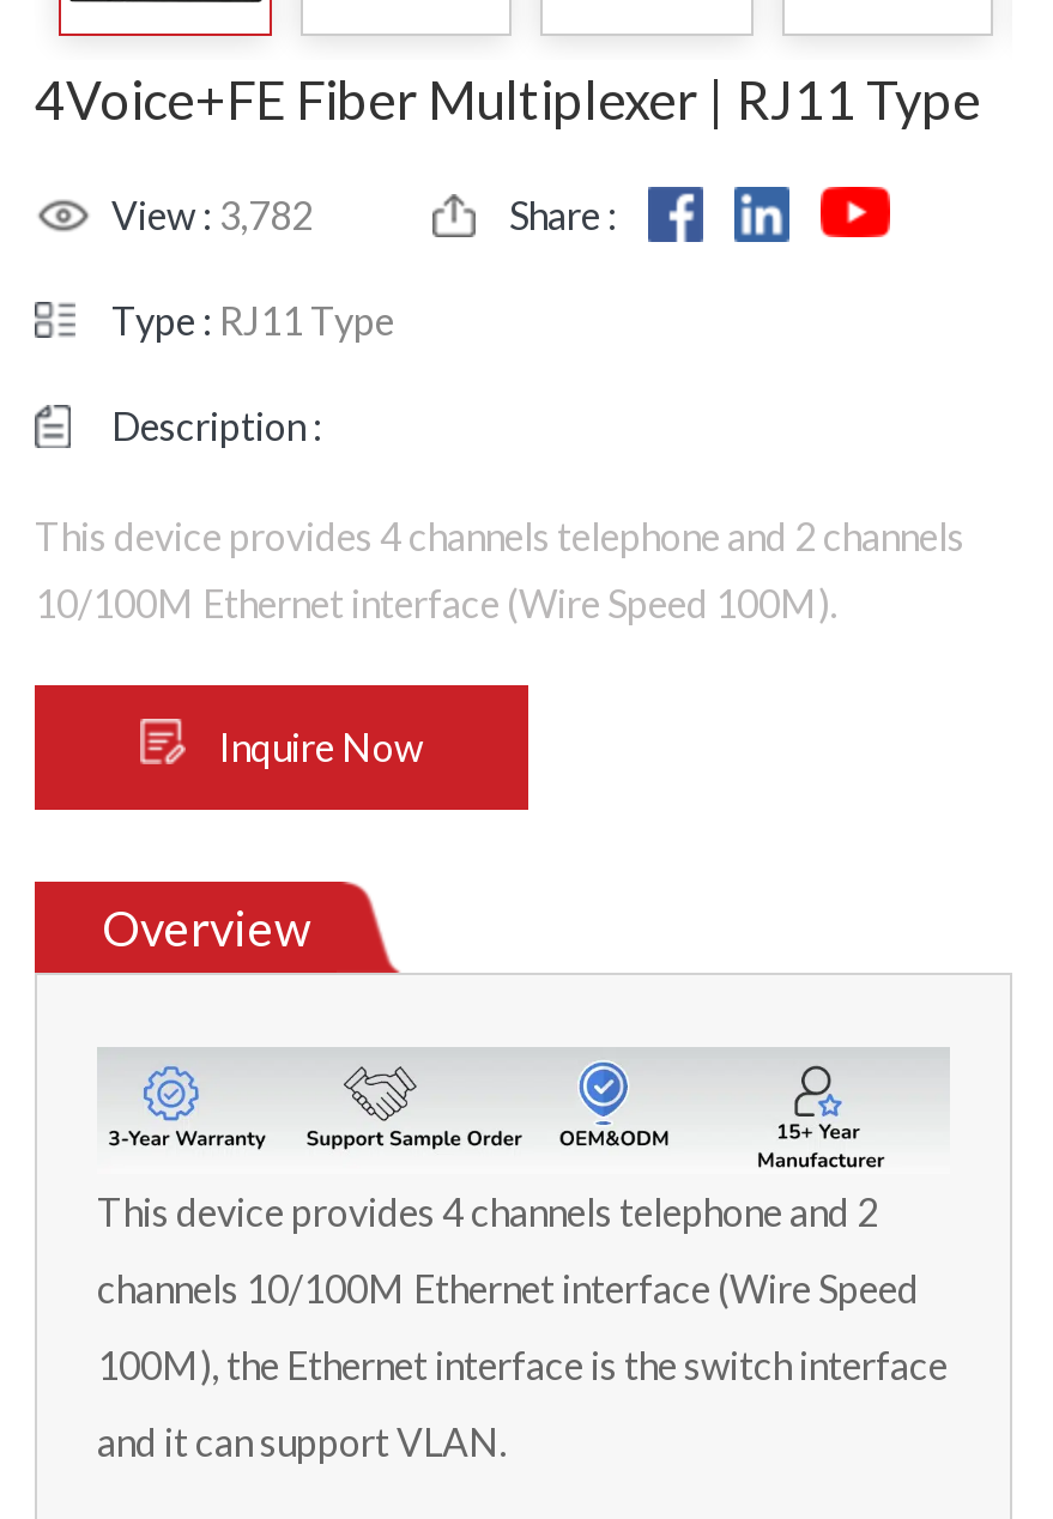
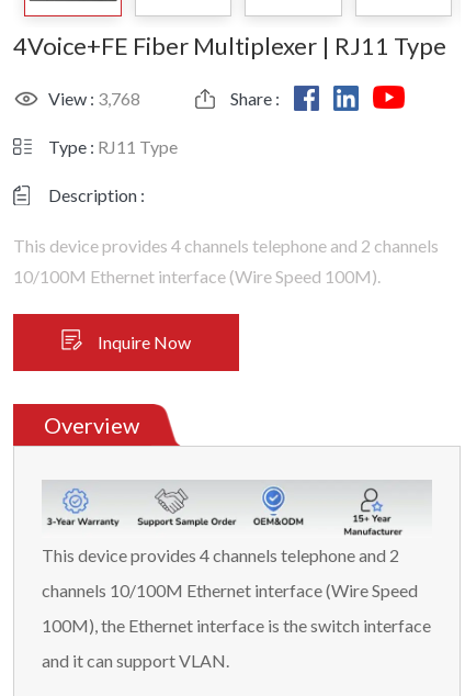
- View : 3,782
+ View : 3,768
